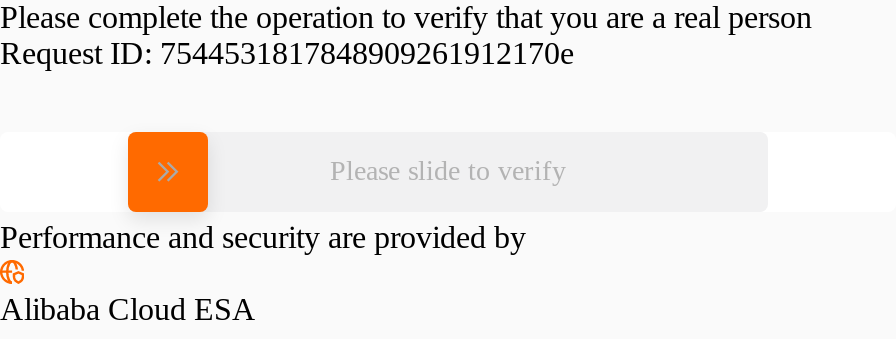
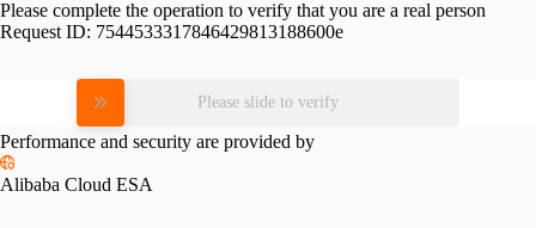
- Request ID: 7544531817848909261912170e
+ Request ID: 7544533317846429813188600e
